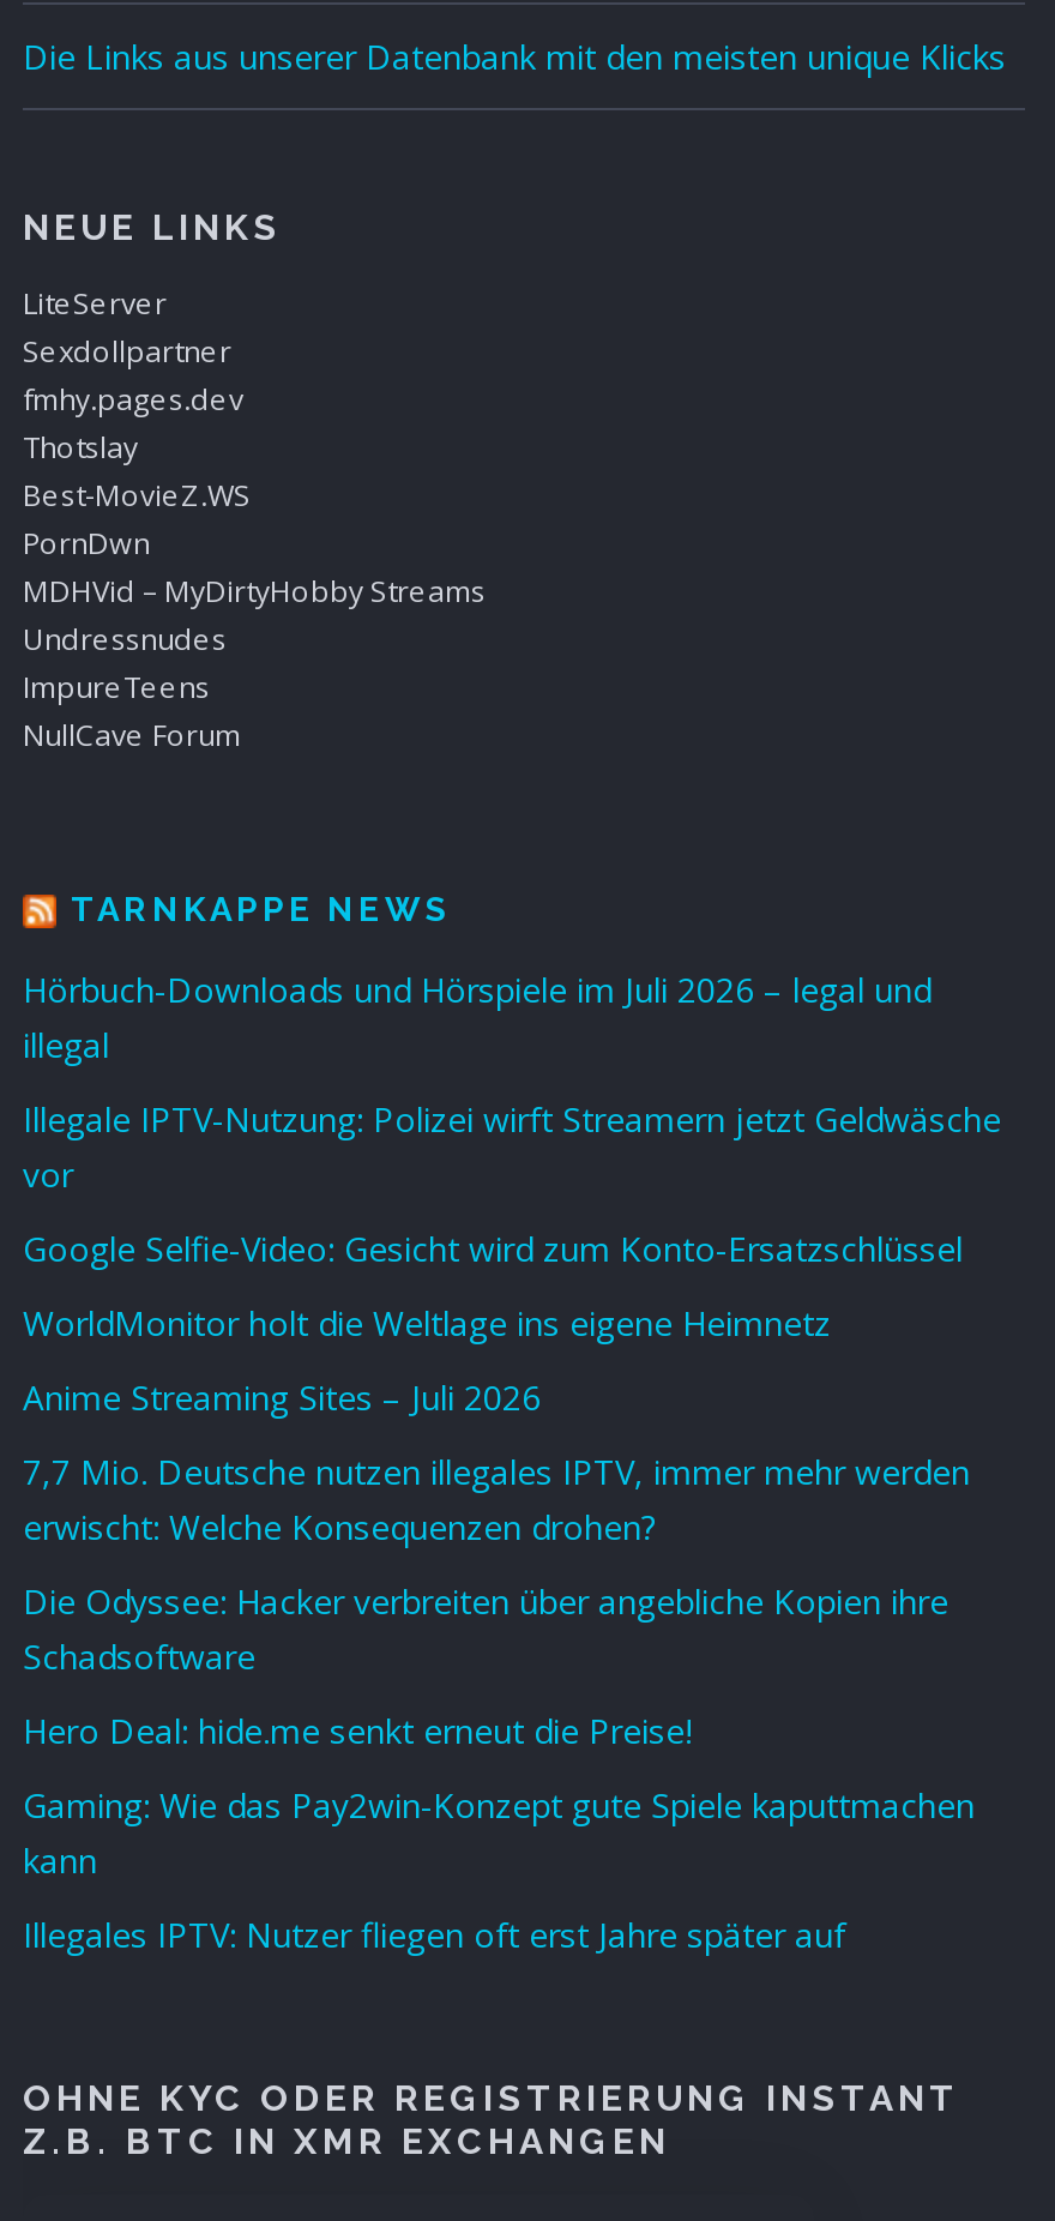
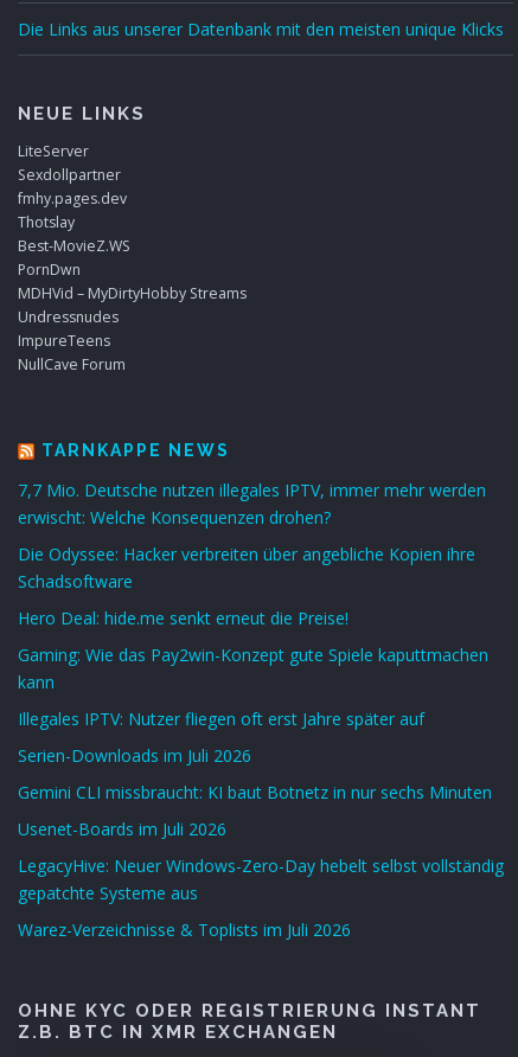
- Hörbuch-Downloads und Hörspiele im Juli 2026 – legal und
- illegal
- Illegale IPTV-Nutzung: Polizei wirft Streamern jetzt Geldwäsche
- vor
- Google Selfie-Video: Gesicht wird zum Konto-Ersatzschlüssel
- WorldMonitor holt die Weltlage ins eigene Heimnetz
- Anime Streaming Sites – Juli 2026

moved up: 7,7 Mio. Deutsche nutzen illegales IPTV, immer mehr werden | erwischt: Welche Konsequenzen drohen? | Die Odyssee: Hacker verbreiten über angebliche Kopien ihre | Schadsoftware | Hero Deal: hide.me senkt erneut die Preise! | Gaming: Wie das Pay2win-Konzept gute Spiele kaputtmachen | kann | Illegales IPTV: Nutzer fliegen oft erst Jahre später auf

+ Serien-Downloads im Juli 2026
+ Gemini CLI missbraucht: KI baut Botnetz in nur sechs Minuten
+ Usenet-Boards im Juli 2026
+ LegacyHive: Neuer Windows-Zero-Day hebelt selbst vollständig
+ gepatchte Systeme aus
+ Warez-Verzeichnisse & Toplists im Juli 2026
